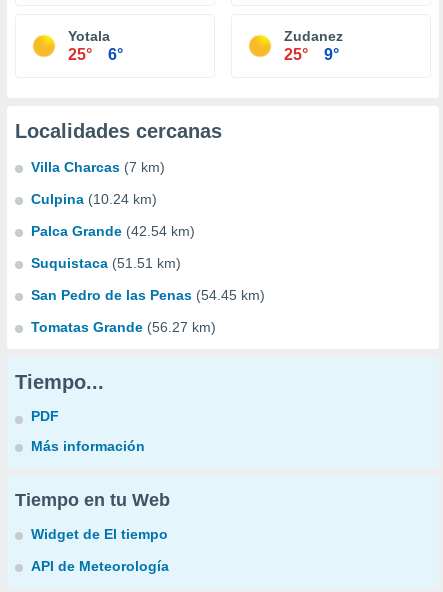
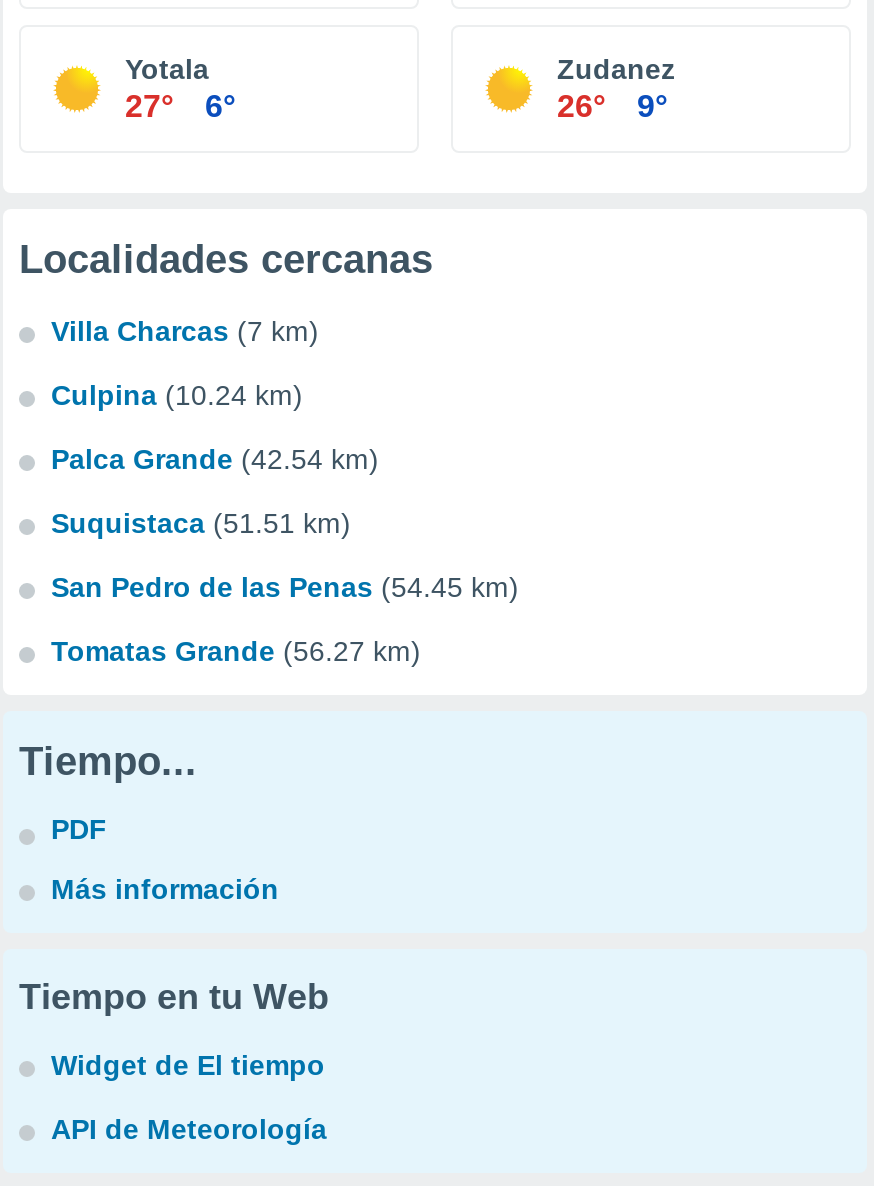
- 25° 6°
+ 27° 6°

- 25° 9°
+ 26° 9°
